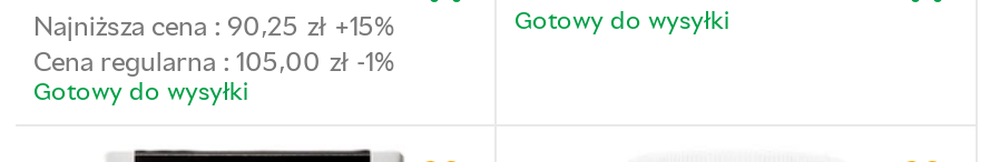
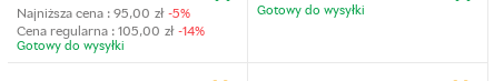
- Najniższa cena : 90,25 zł +15%
+ Najniższa cena : 95,00 zł -5%

- Cena regularna : 105,00 zł -1%
+ Cena regularna : 105,00 zł -14%
